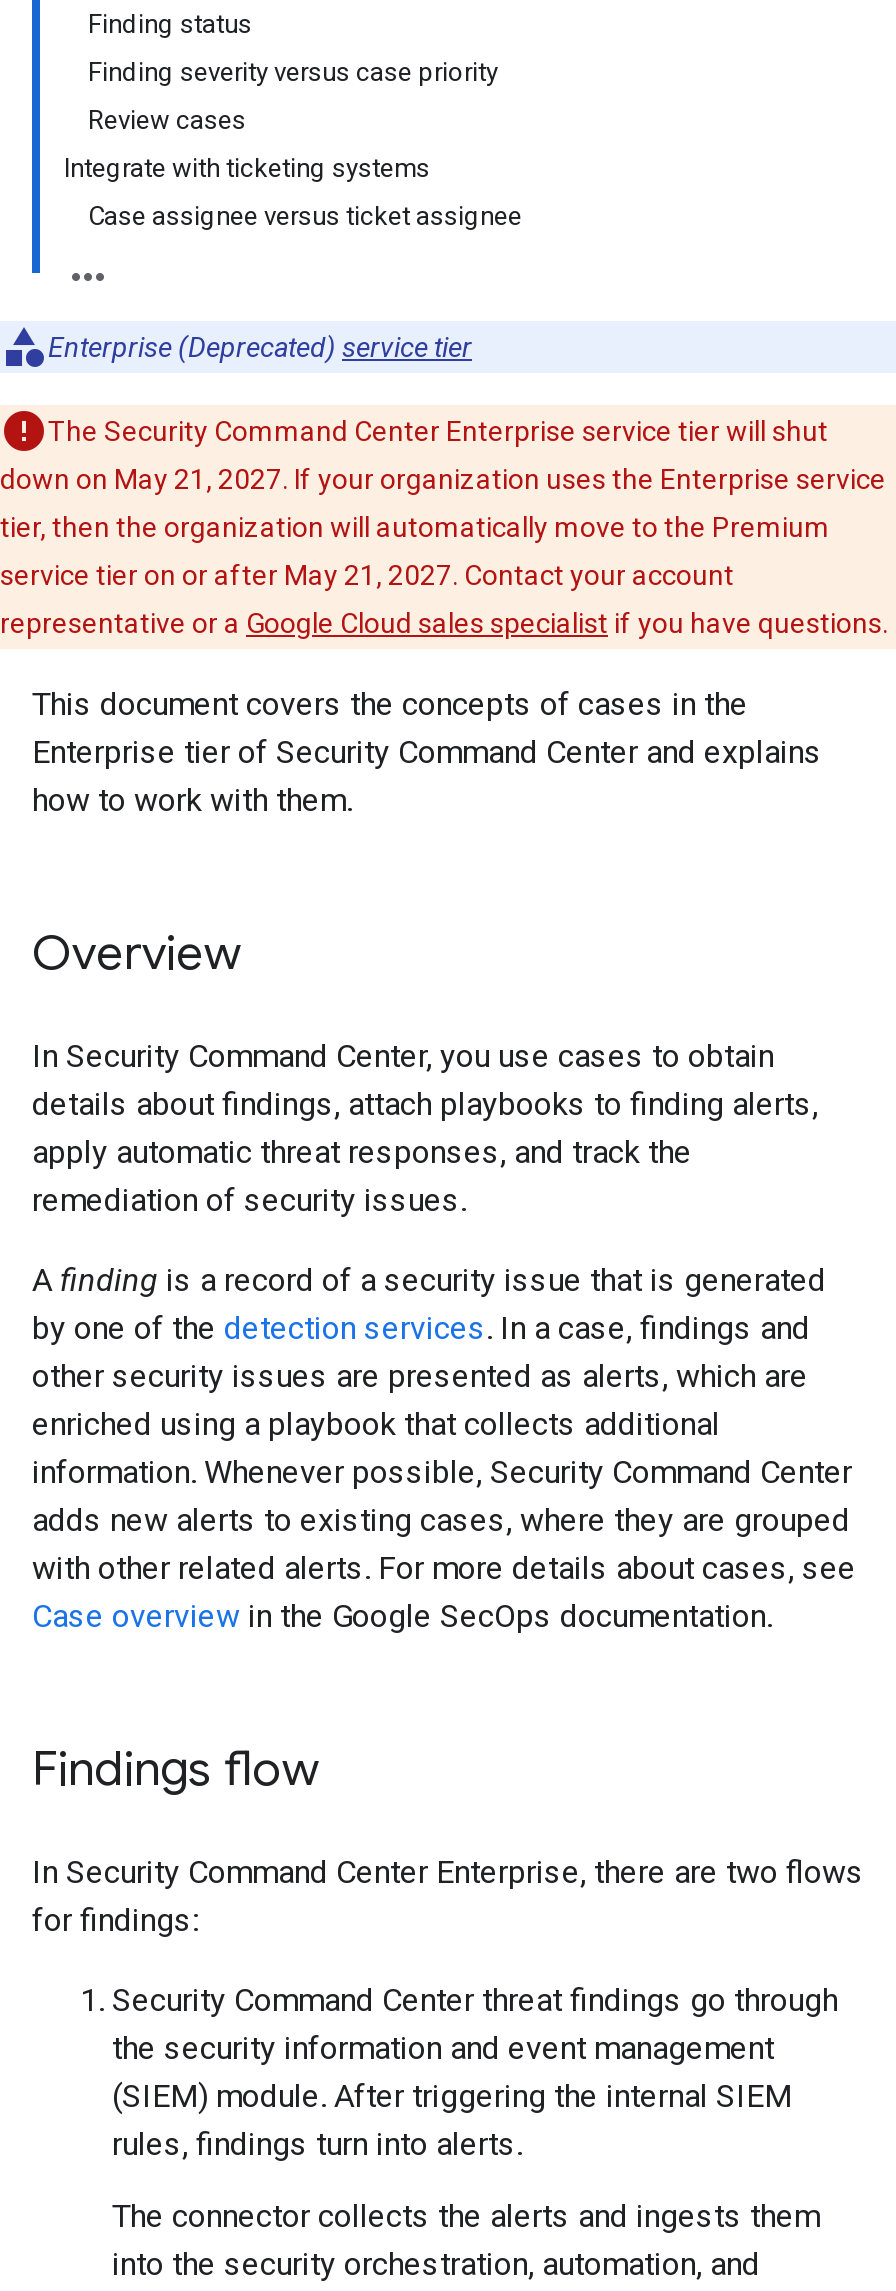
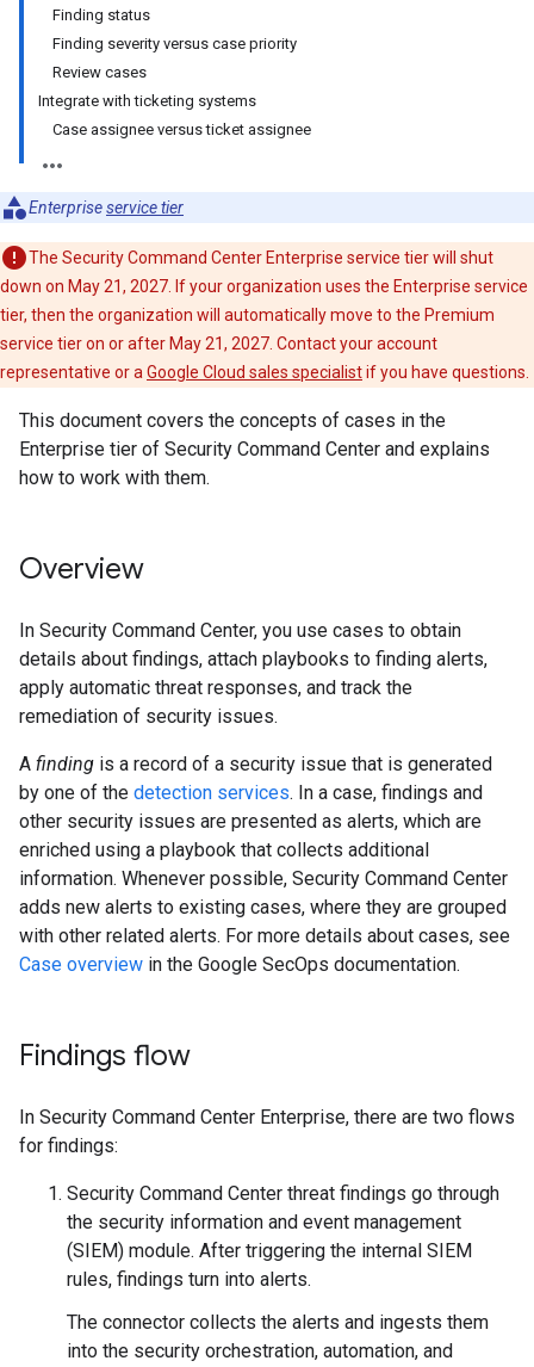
- Enterprise (Deprecated) service tier
+ Enterprise service tier
